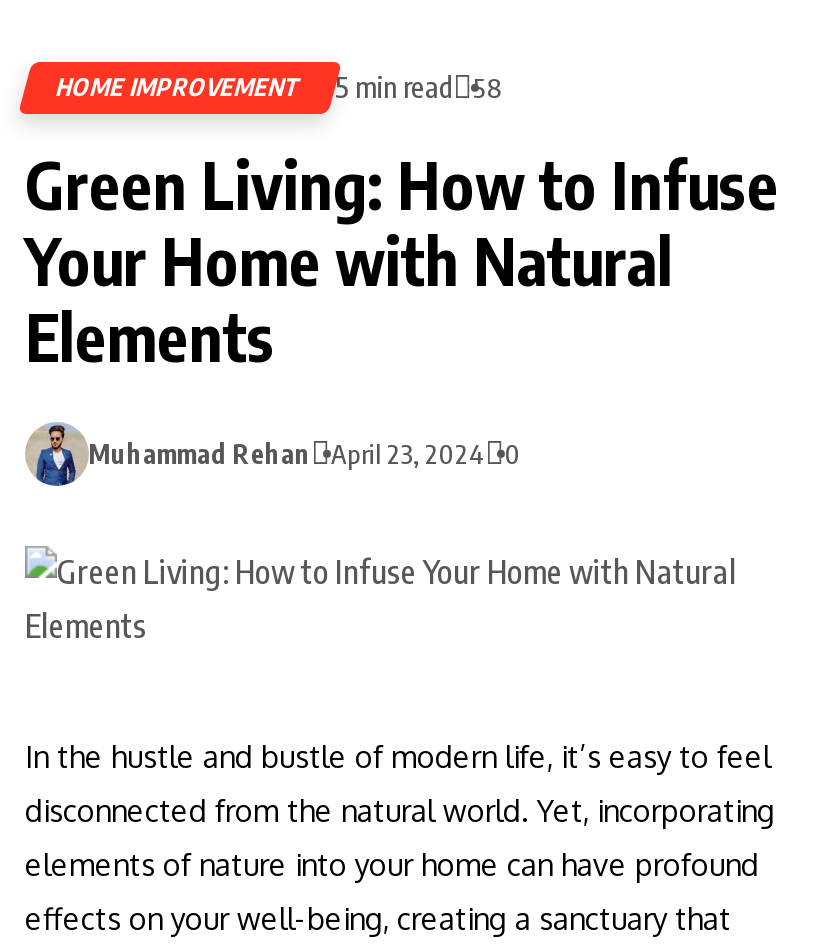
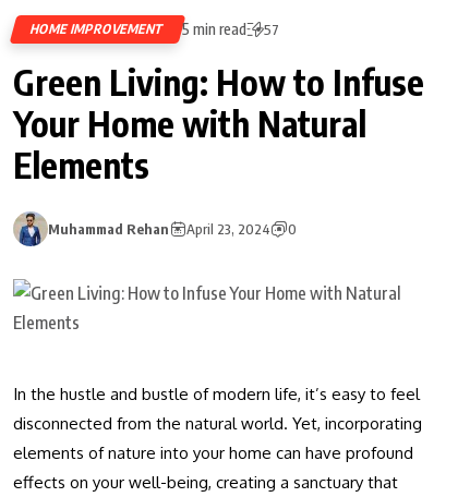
- HOME IMPROVEMENT 5 min read 58
+ HOME IMPROVEMENT 5 min read 57
